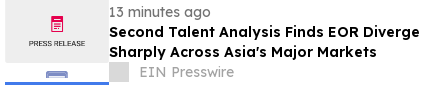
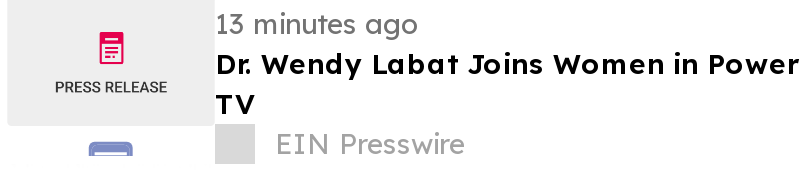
- Second Talent Analysis Finds EOR Diverge
- Sharply Across Asia's Major Markets
+ Dr. Wendy Labat Joins Women in Power
+ TV
